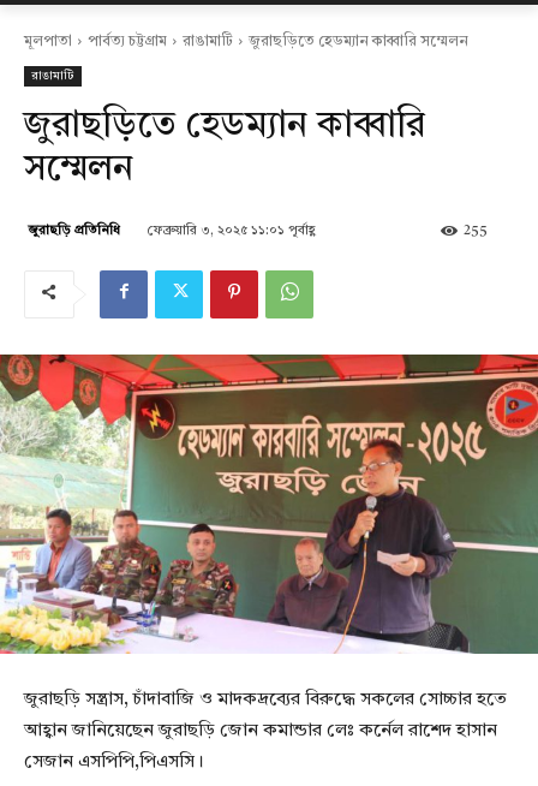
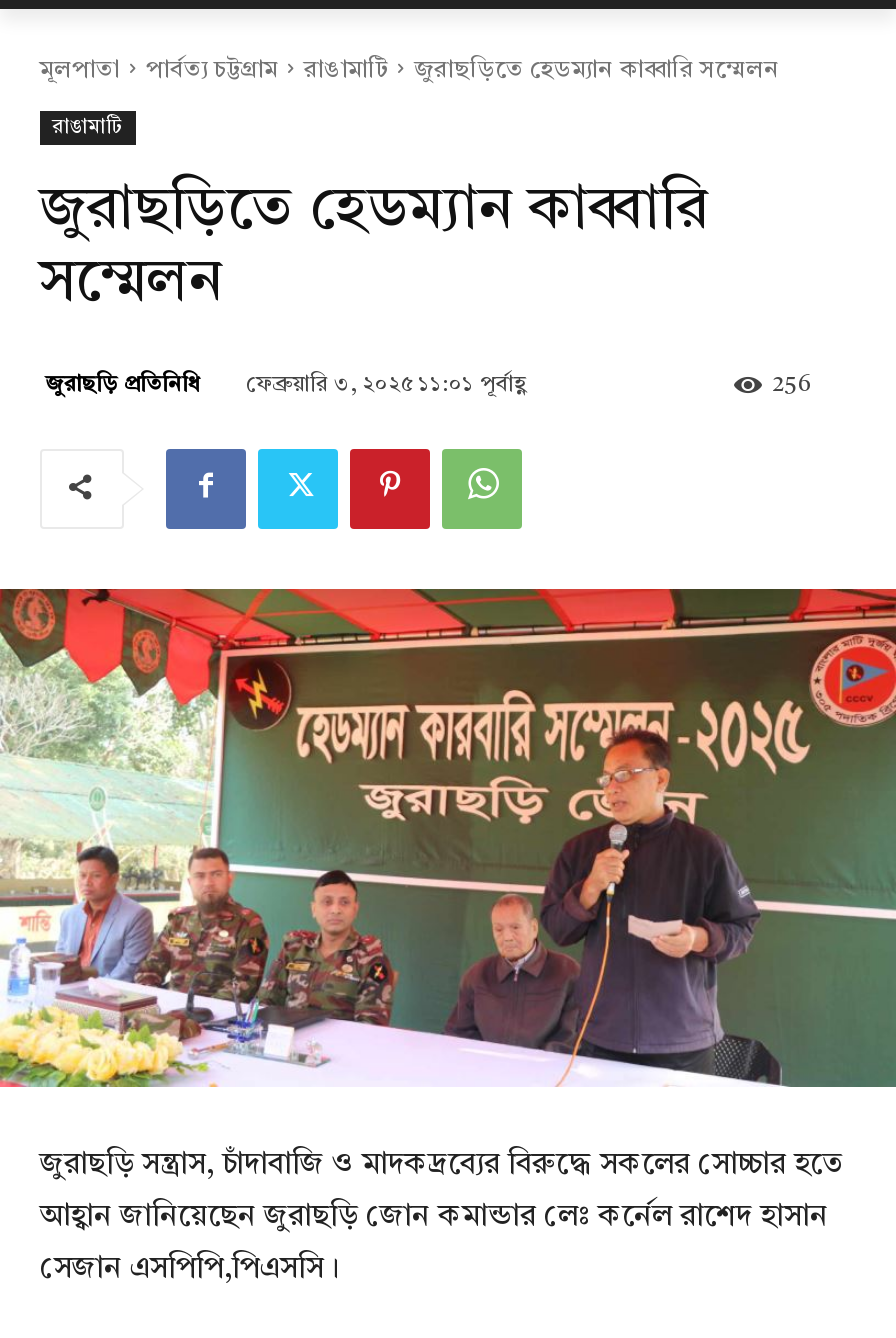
- 255
+ 256
